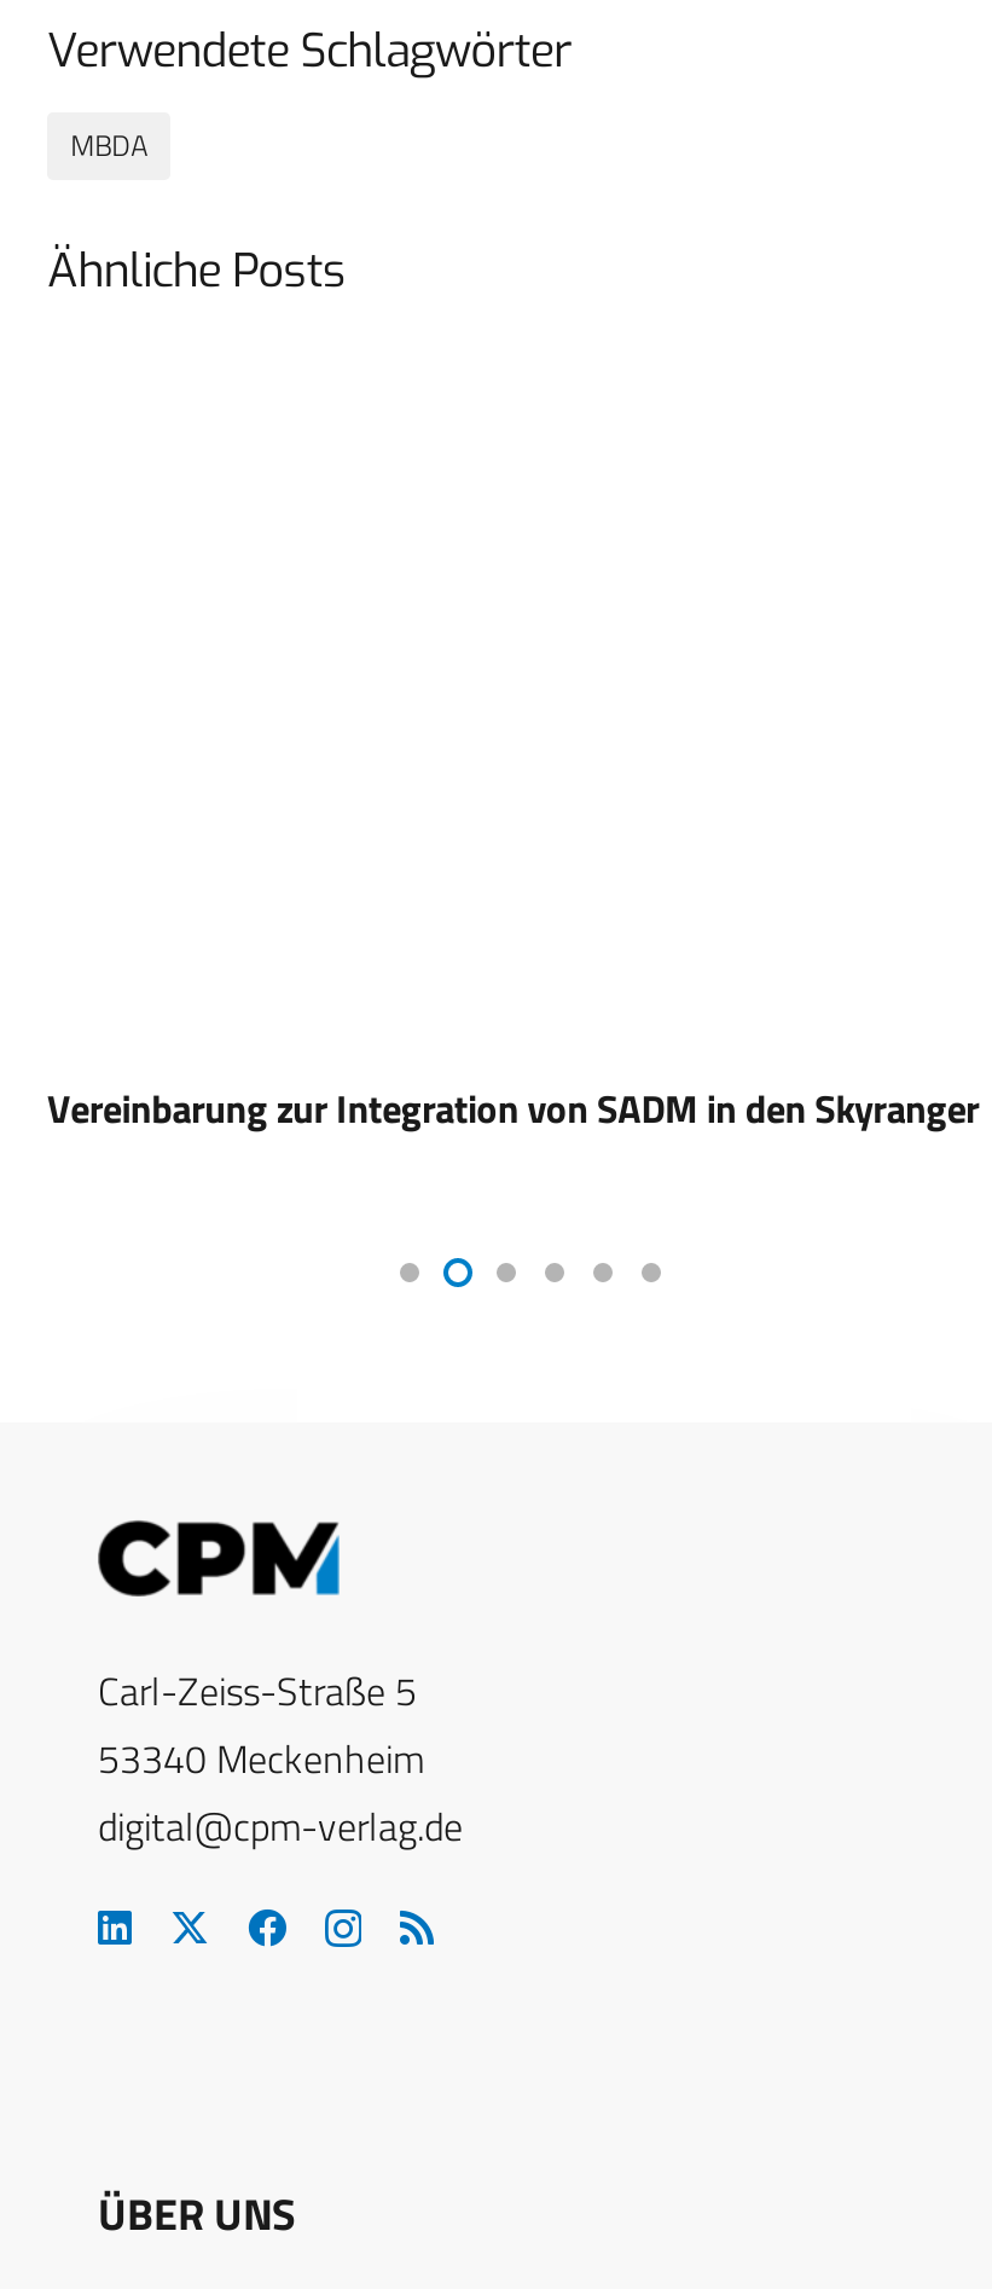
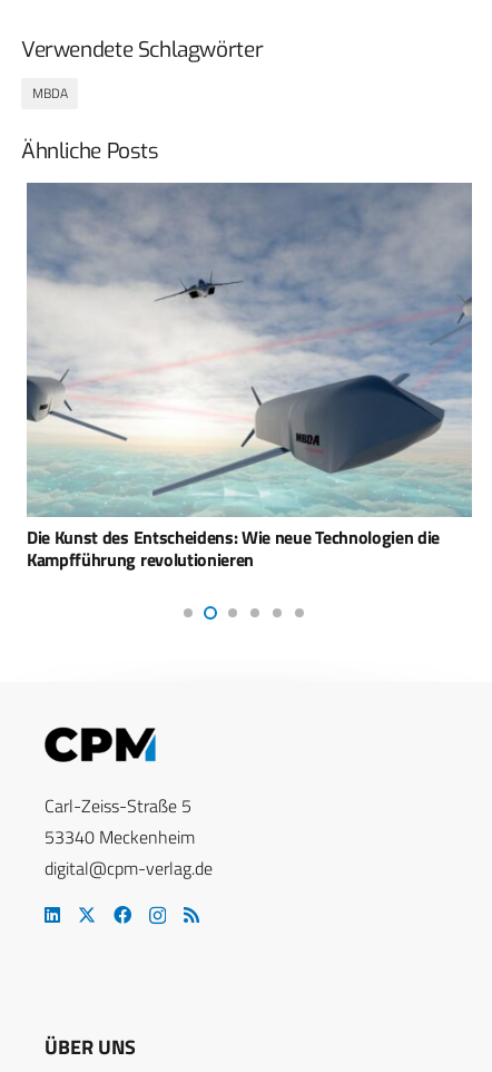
+ [image]

- Vereinbarung zur Integration von SADM in den Skyranger
+ Die Kunst des Entscheidens: Wie neue Technologien die
+ Kampfführung revolutionieren
